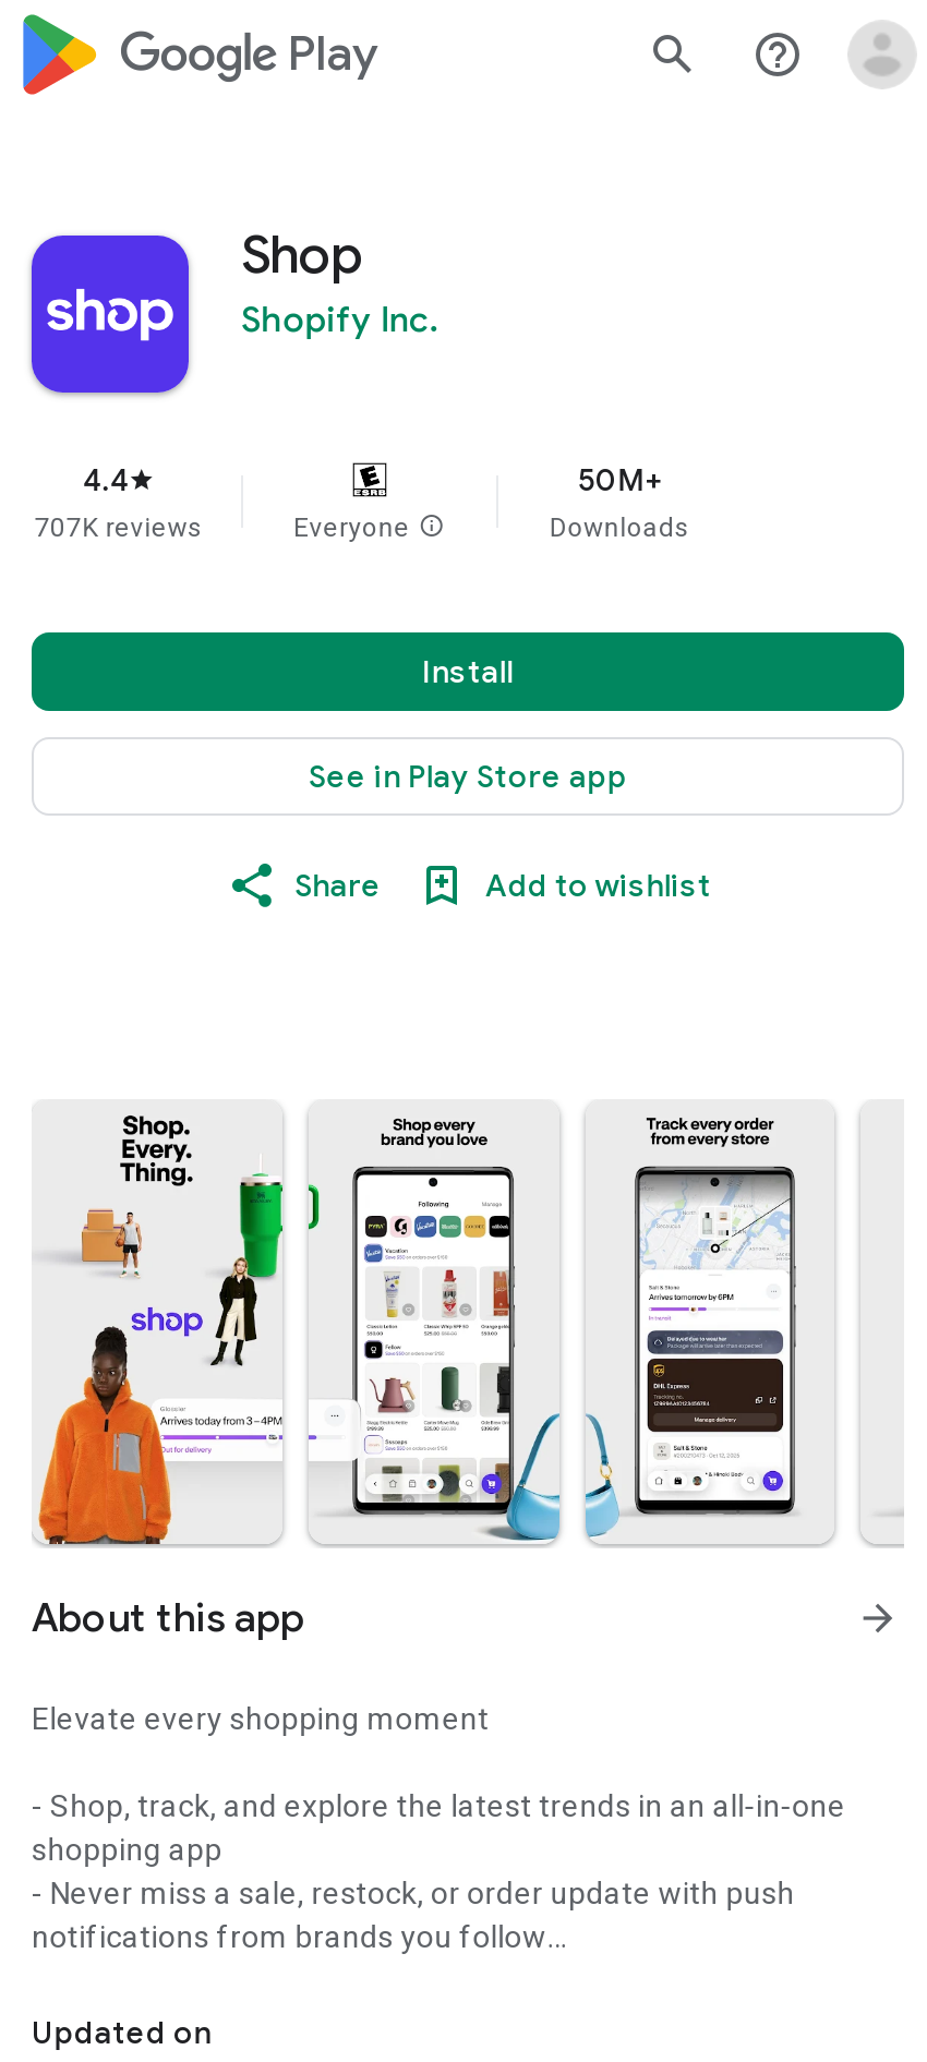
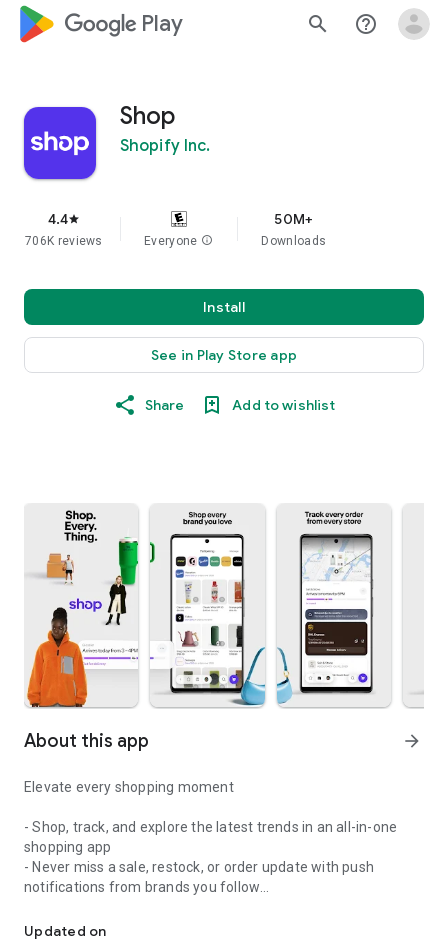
- 707K reviews
+ 706K reviews
